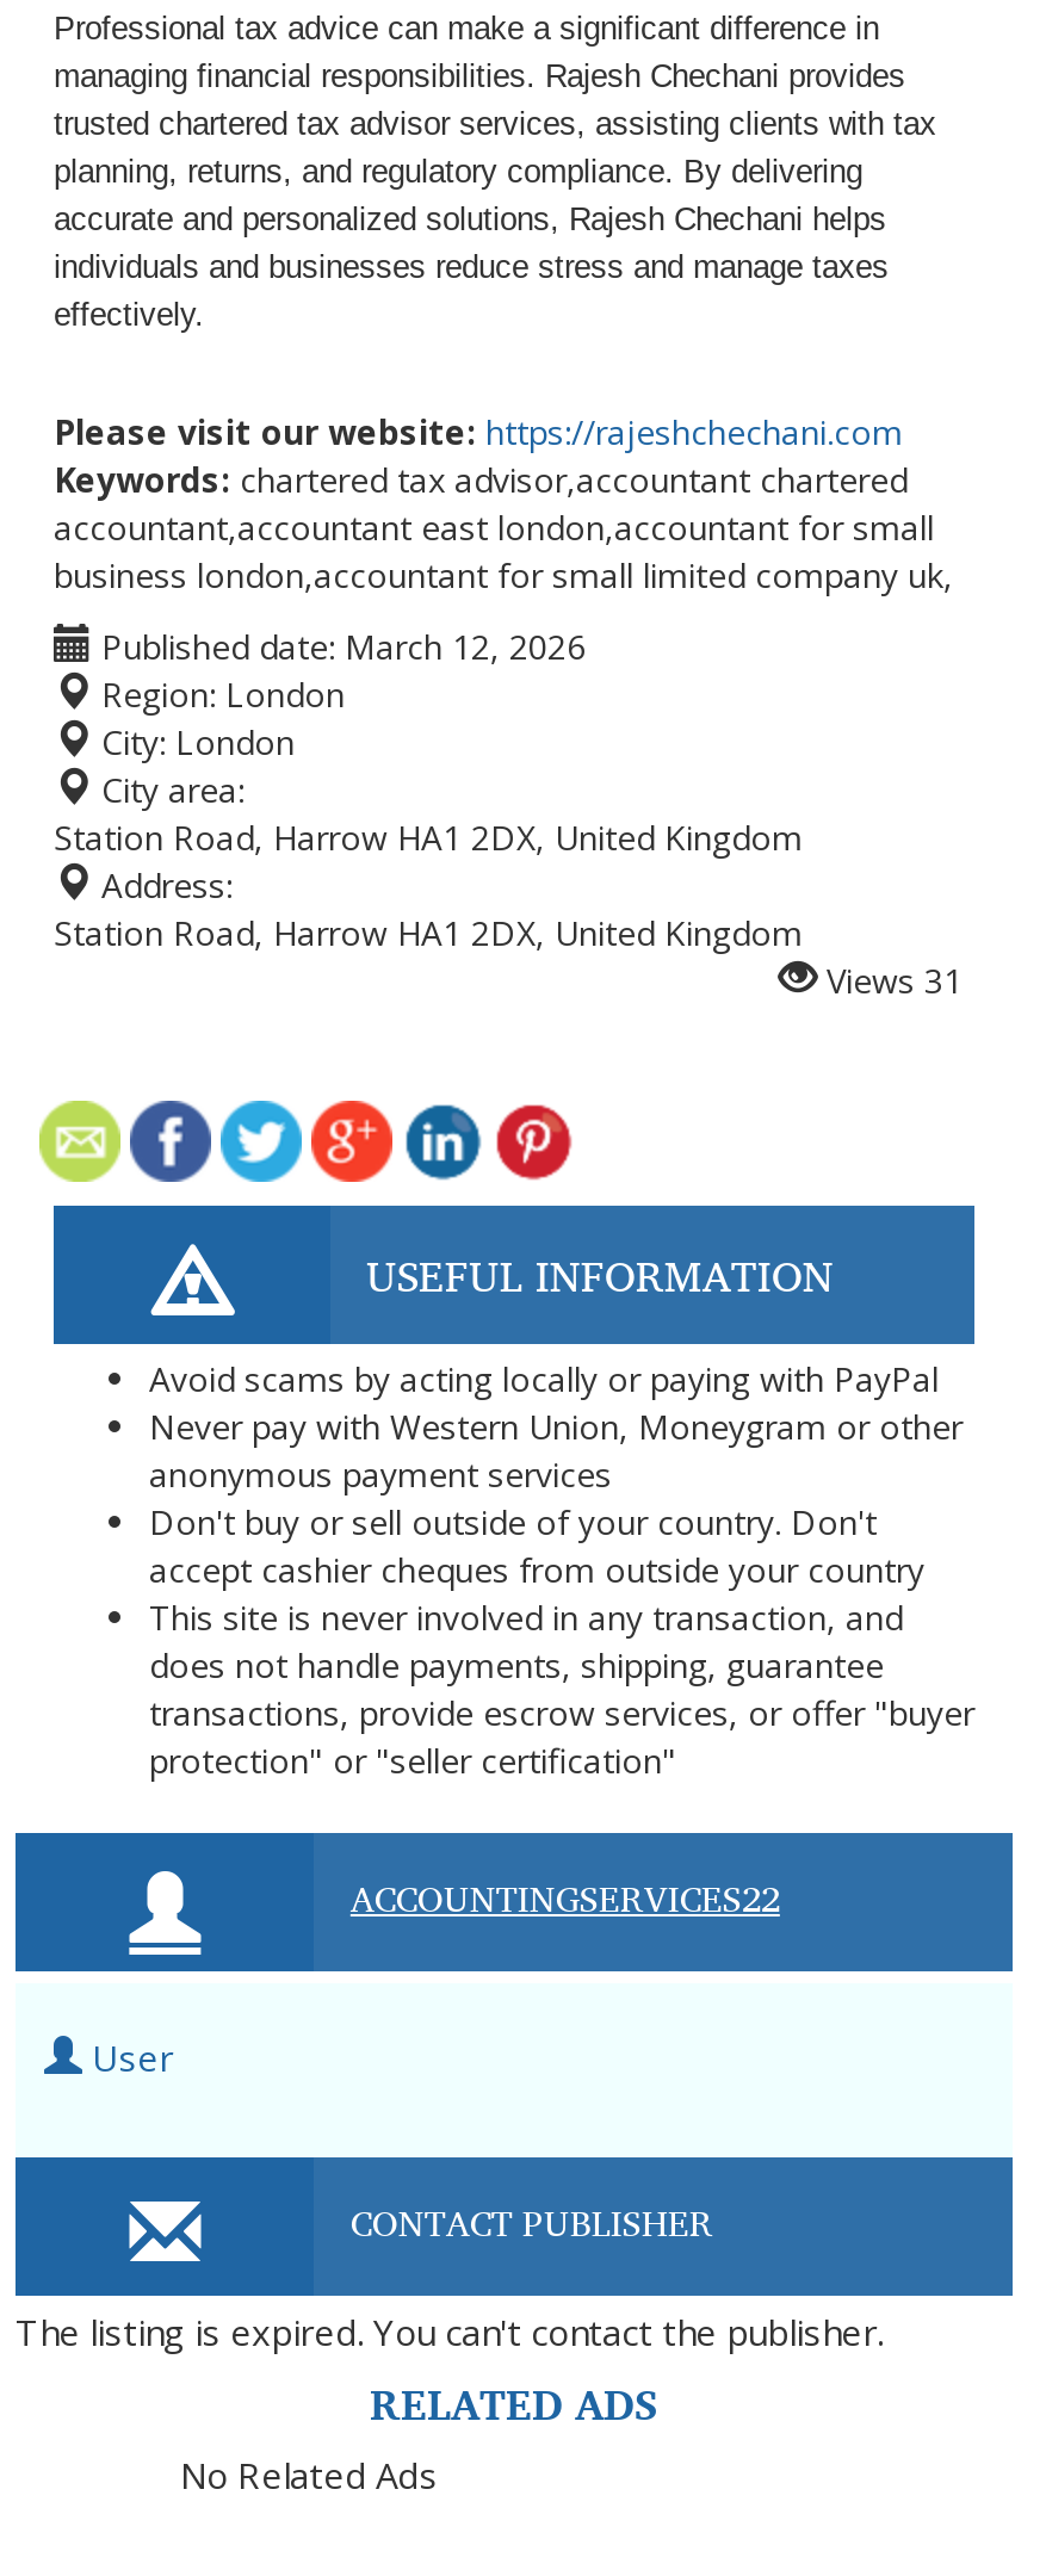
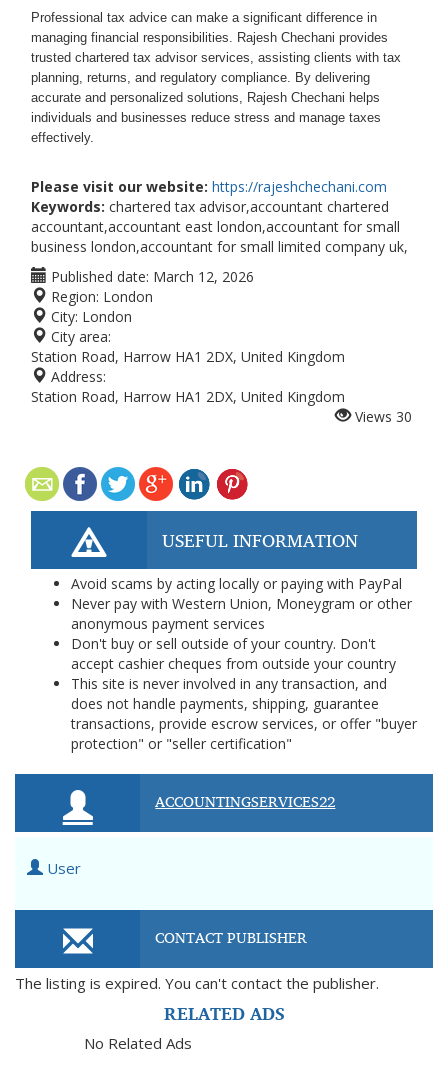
- Views 31
+ Views 30
